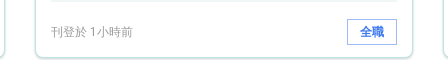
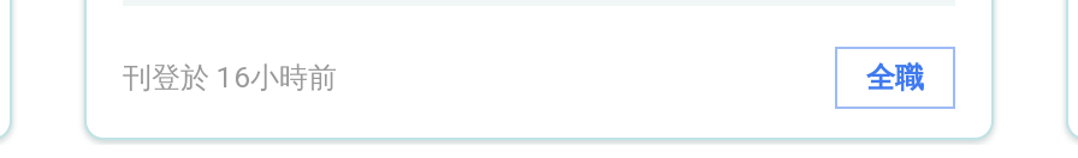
- 刊登於 1小時前
+ 刊登於 16小時前
